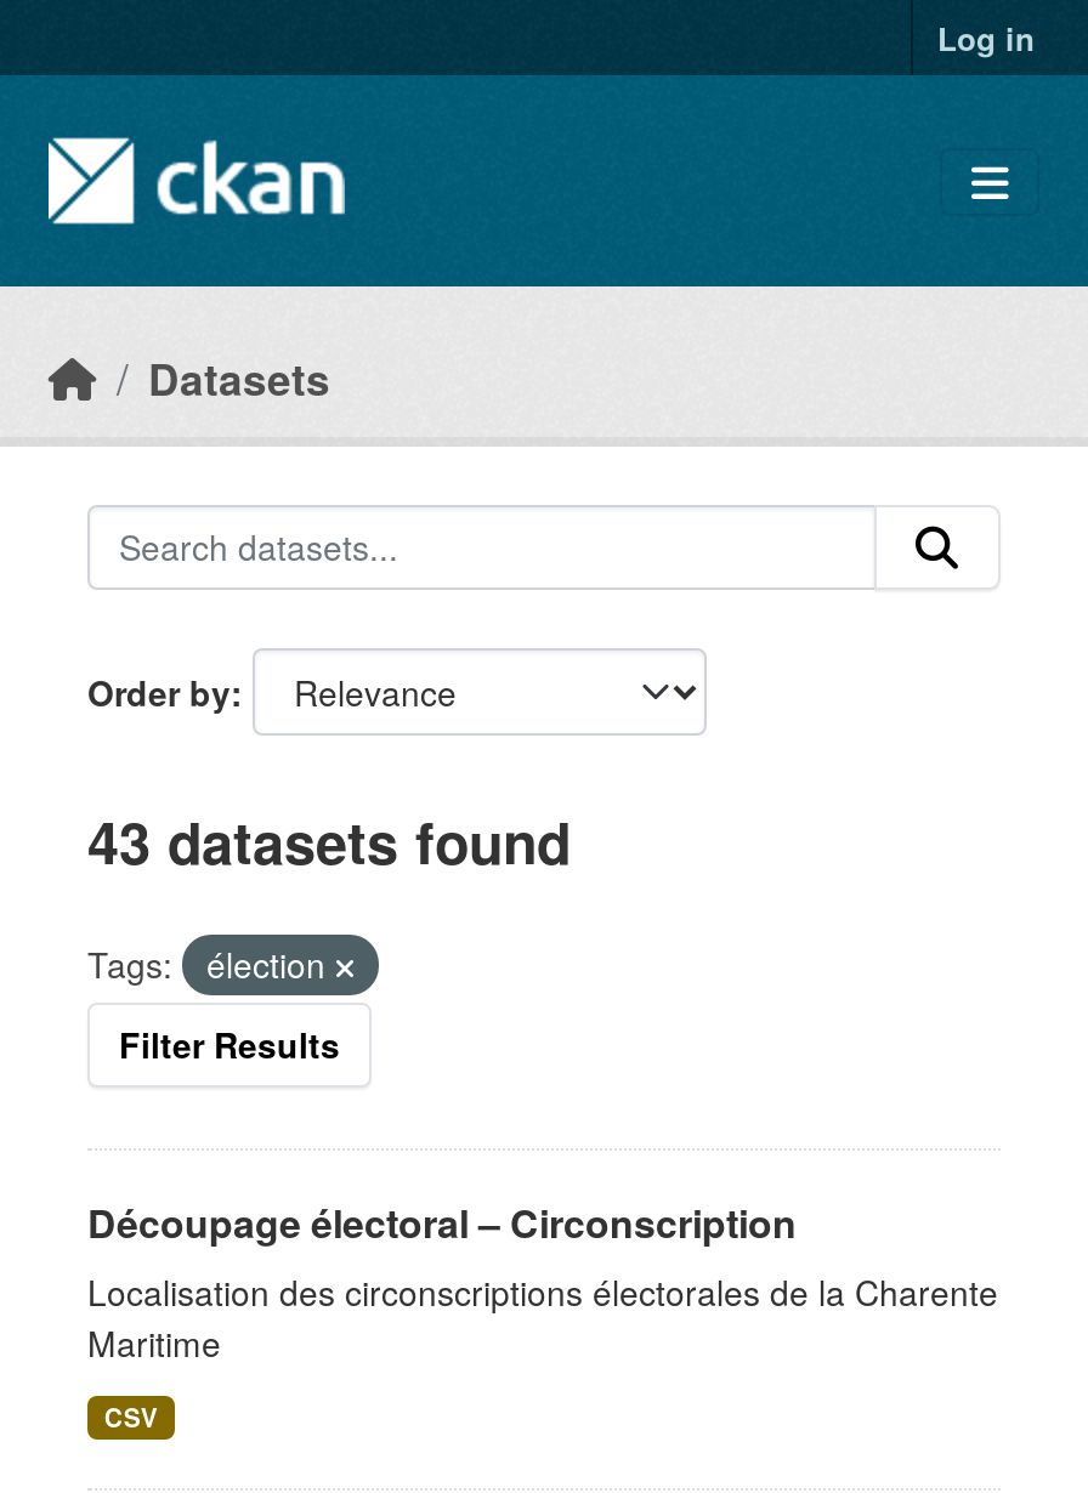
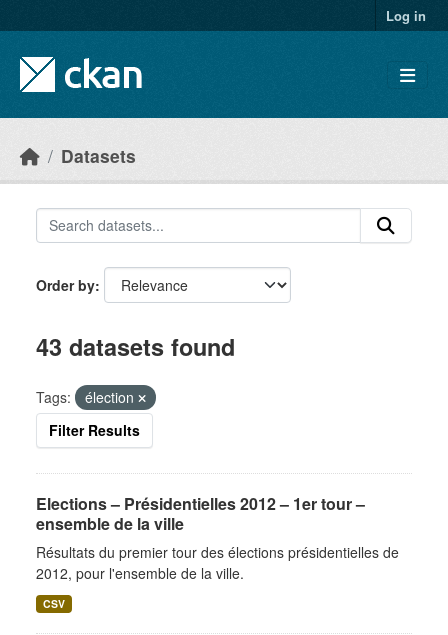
- Découpage électoral – Circonscription
- Localisation des circonscriptions électorales de la Charente
- Maritime
+ Elections – Présidentielles 2012 – 1er tour –
+ ensemble de la ville
+ Résultats du premier tour des élections présidentielles de
+ 2012, pour l'ensemble de la ville.
